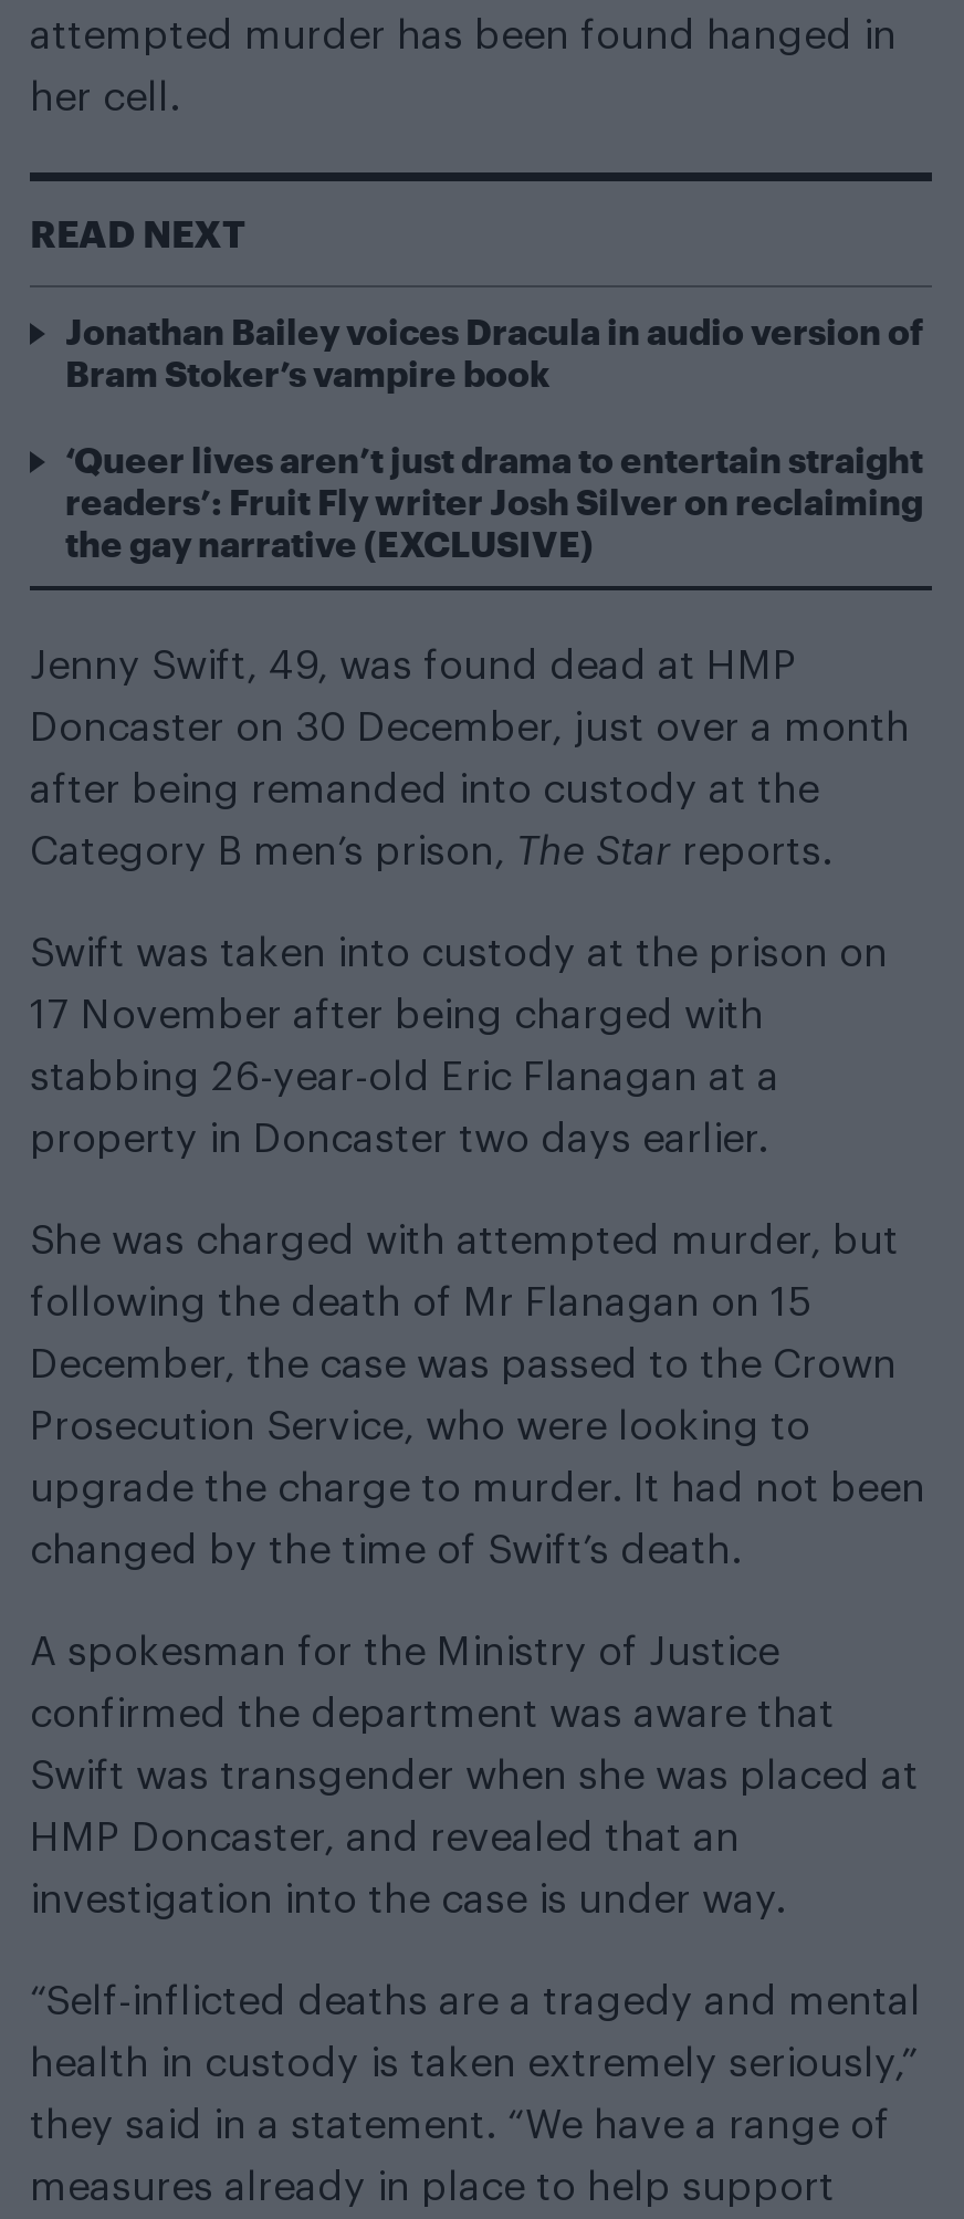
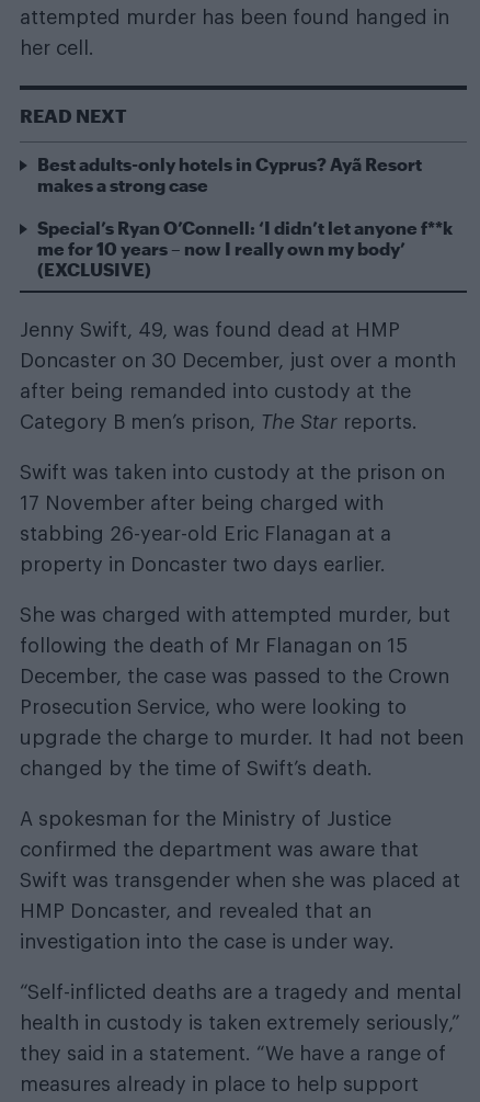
- Jonathan Bailey voices Dracula in audio version of
- Bram Stoker’s vampire book
+ Best adults-only hotels in Cyprus? Ayã Resort
+ makes a strong case

- ‘Queer lives aren’t just drama to entertain straight
- readers’: Fruit Fly writer Josh Silver on reclaiming
- the gay narrative (EXCLUSIVE)
+ Special’s Ryan O’Connell: ‘I didn’t let anyone f**k
+ me for 10 years – now I really own my body’
+ (EXCLUSIVE)
